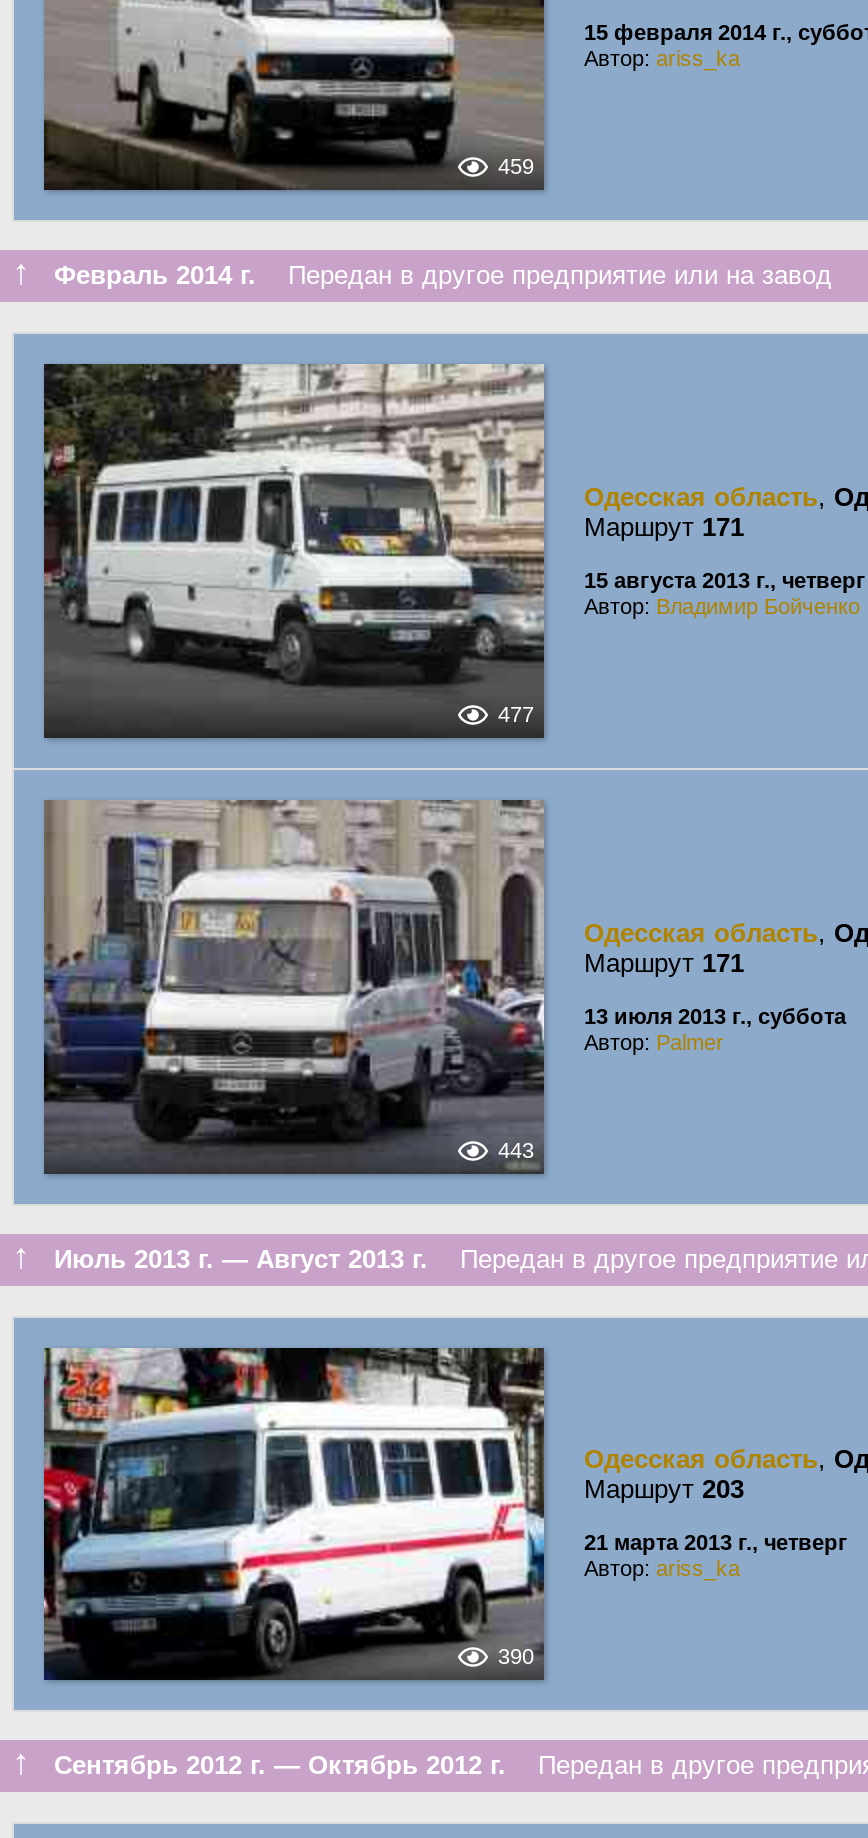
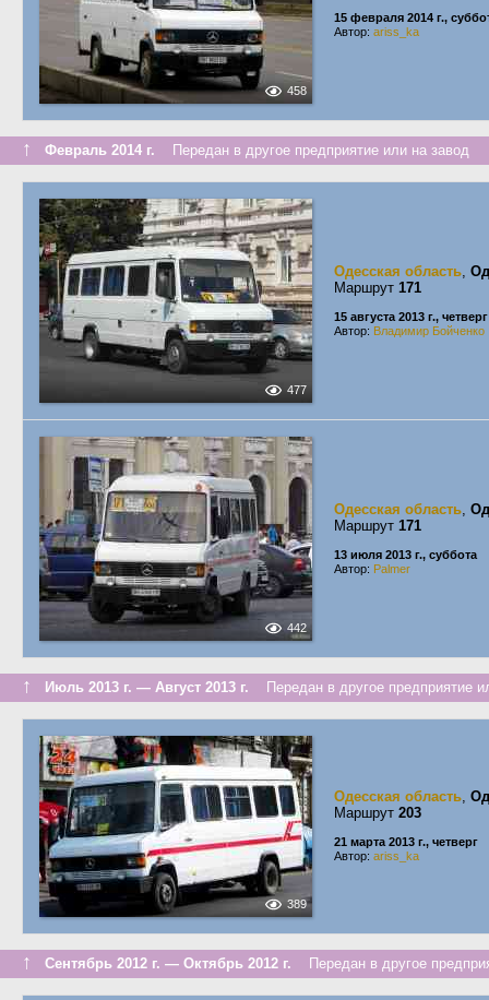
- 459
+ 458

- 443
+ 442

- 390
+ 389
